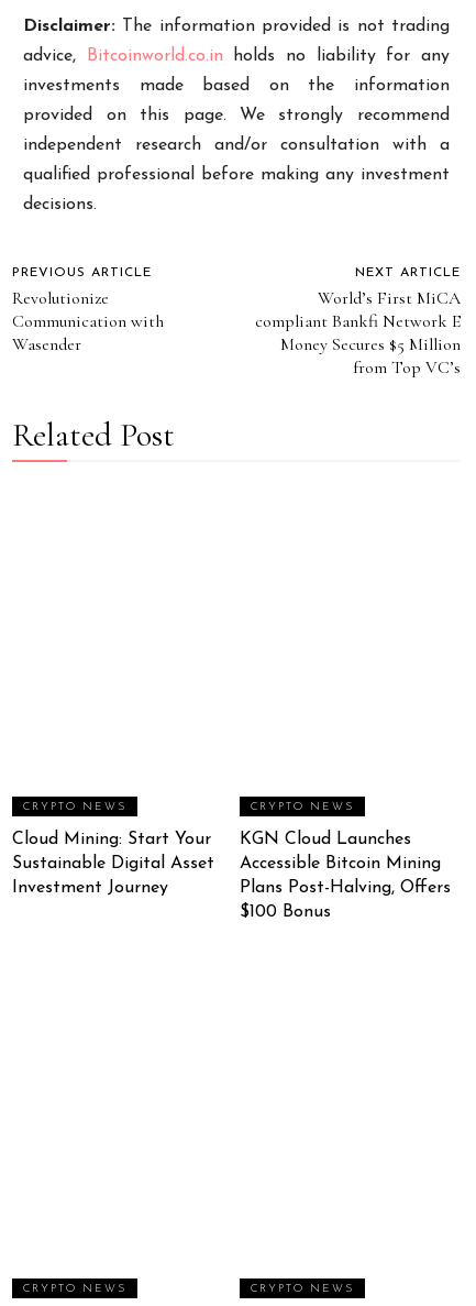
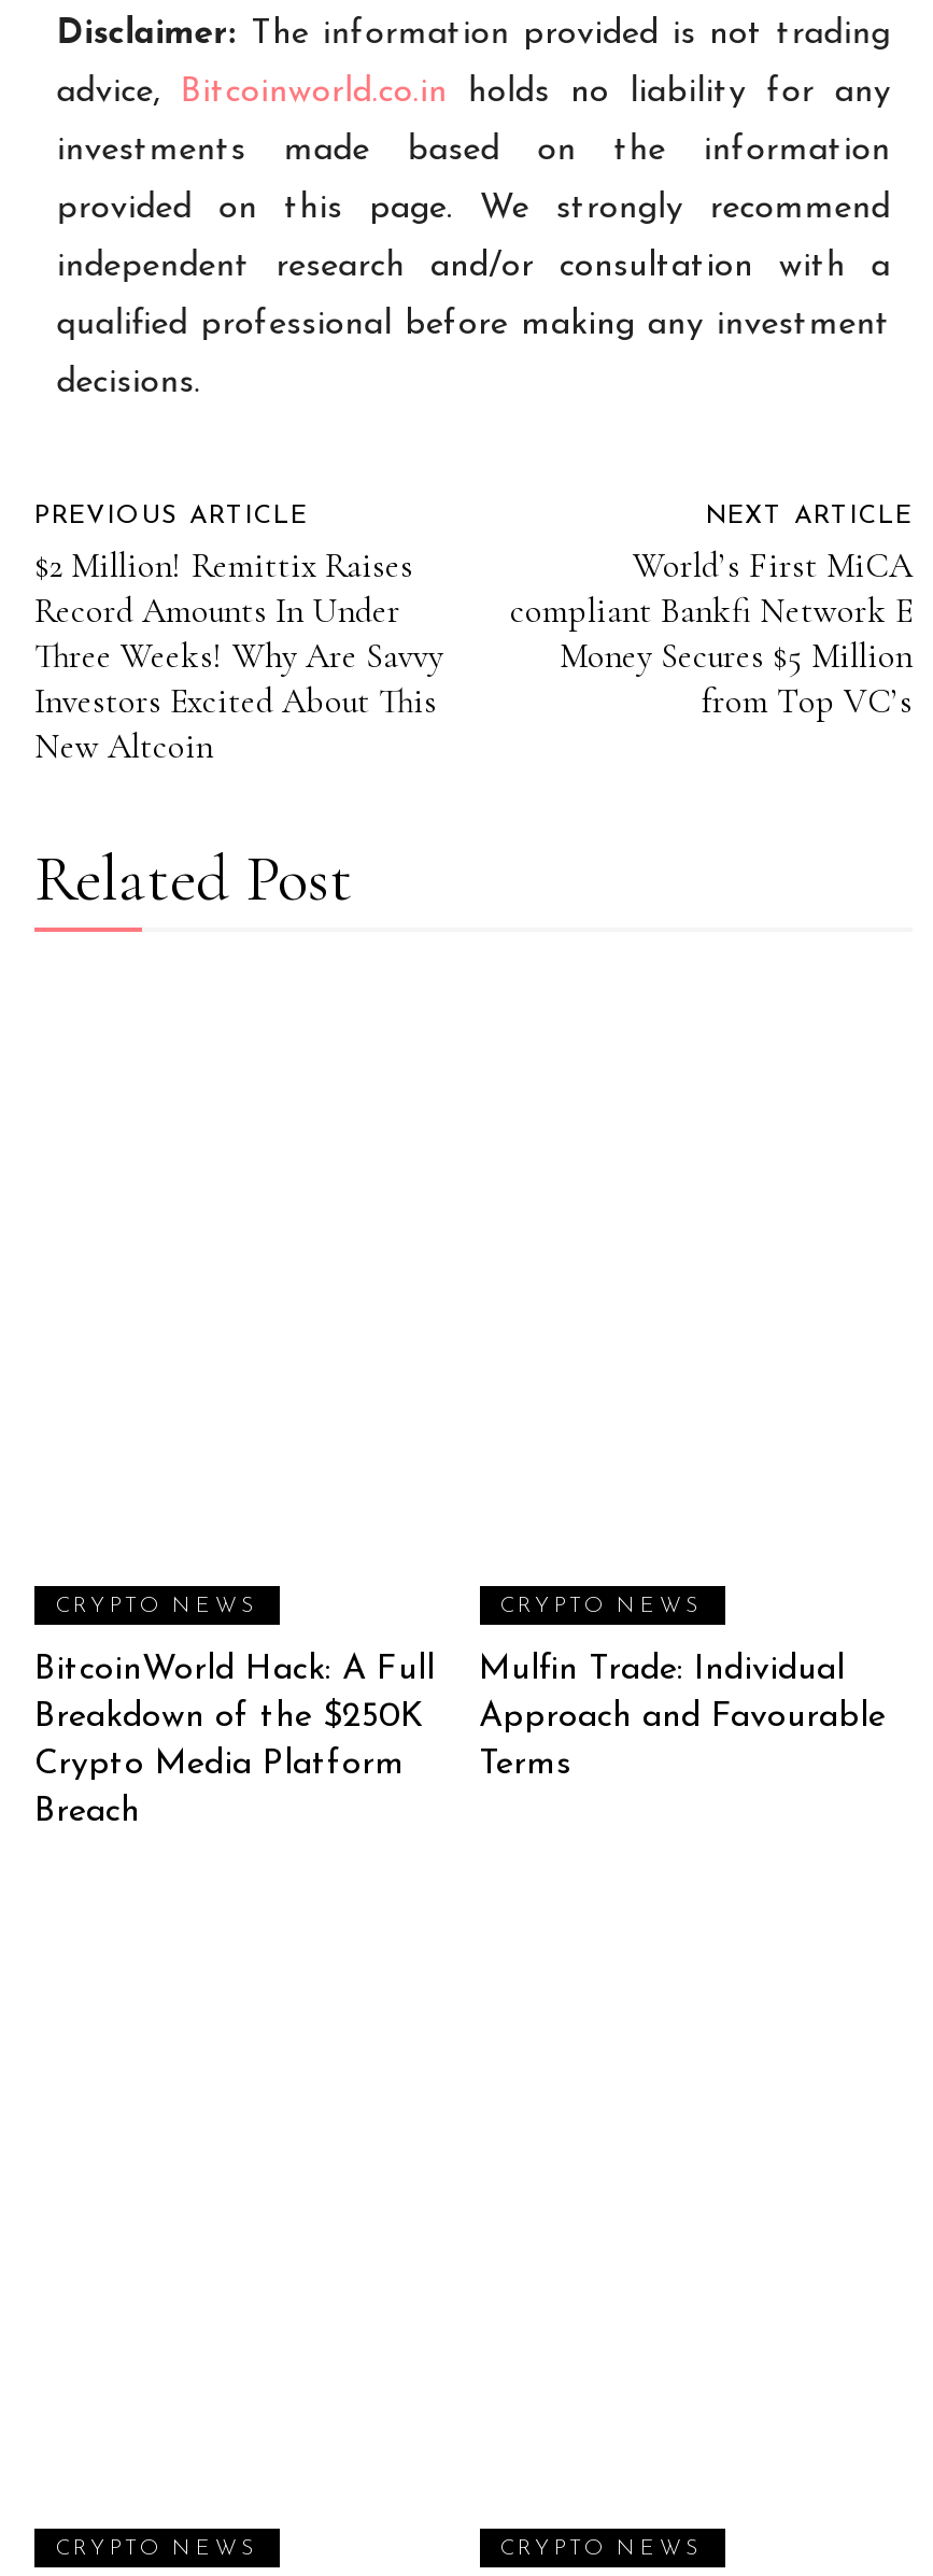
- Revolutionize
- Communication with
- Wasender
+ $2 Million! Remittix Raises
+ Record Amounts In Under
+ Three Weeks! Why Are Savvy
+ Investors Excited About This
+ New Altcoin

- Cloud Mining: Start Your
- Sustainable Digital Asset
- Investment Journey
+ BitcoinWorld Hack: A Full
+ Breakdown of the $250K
+ Crypto Media Platform
+ Breach

- KGN Cloud Launches
- Accessible Bitcoin Mining
- Plans Post-Halving, Offers
- $100 Bonus
+ Mulfin Trade: Individual
+ Approach and Favourable
+ Terms
